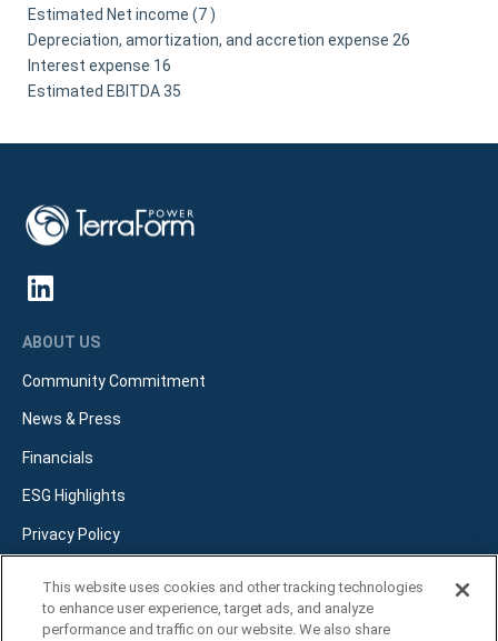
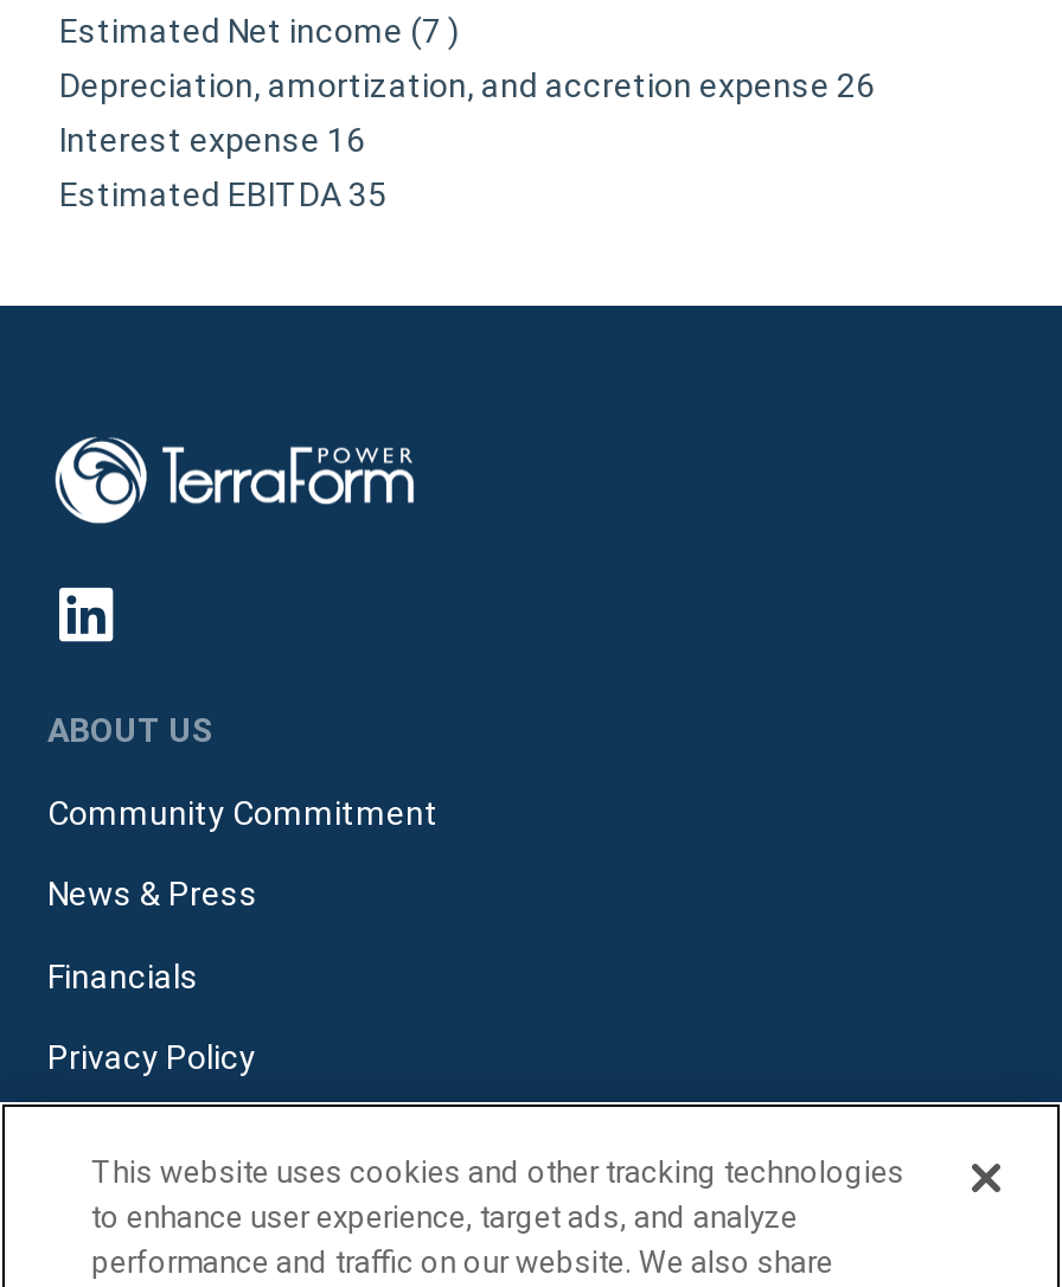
- ESG Highlights
